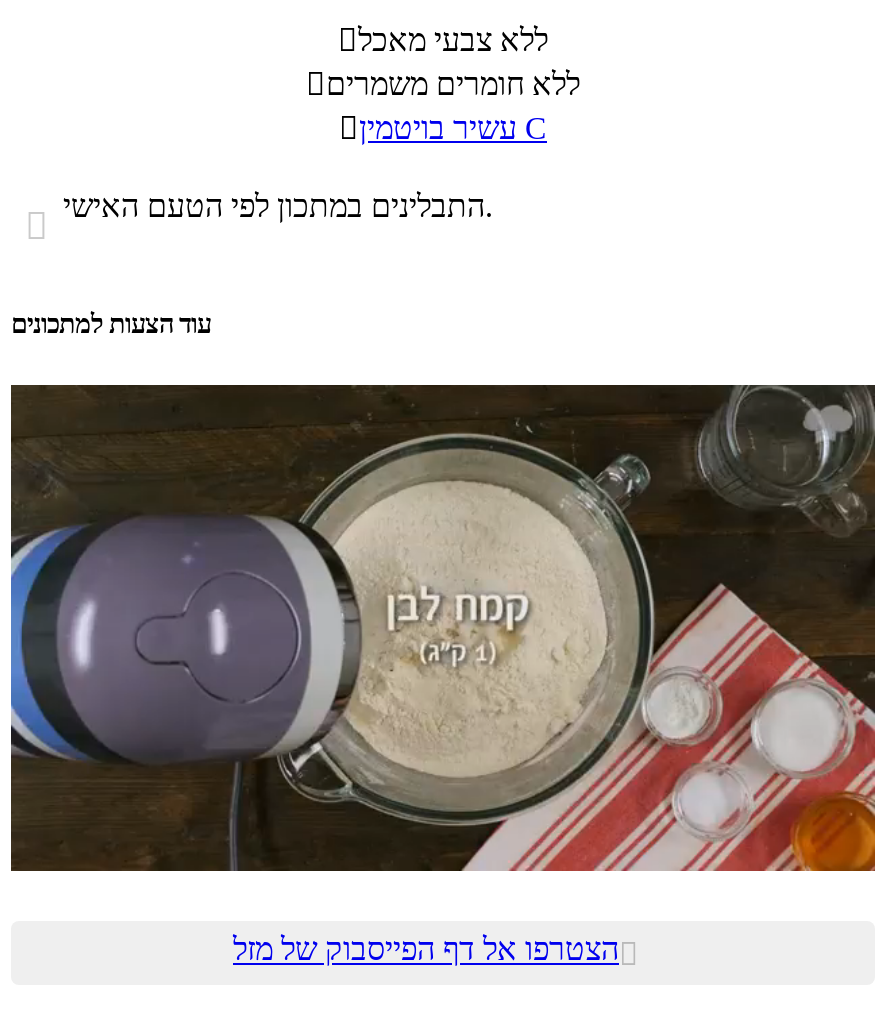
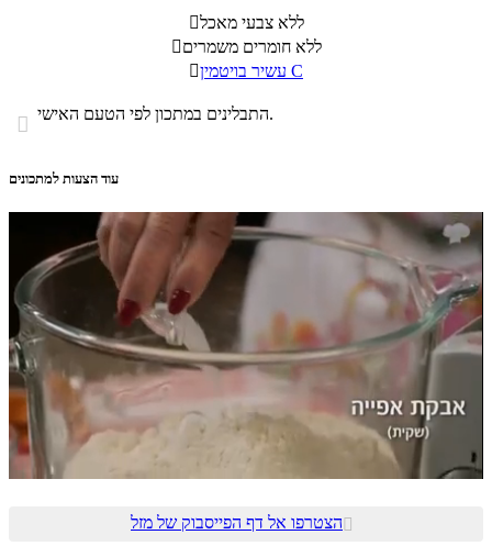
- [image]
+ [image]
